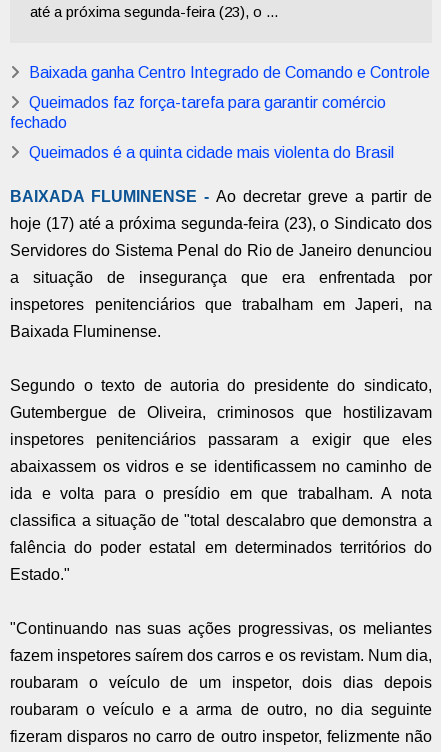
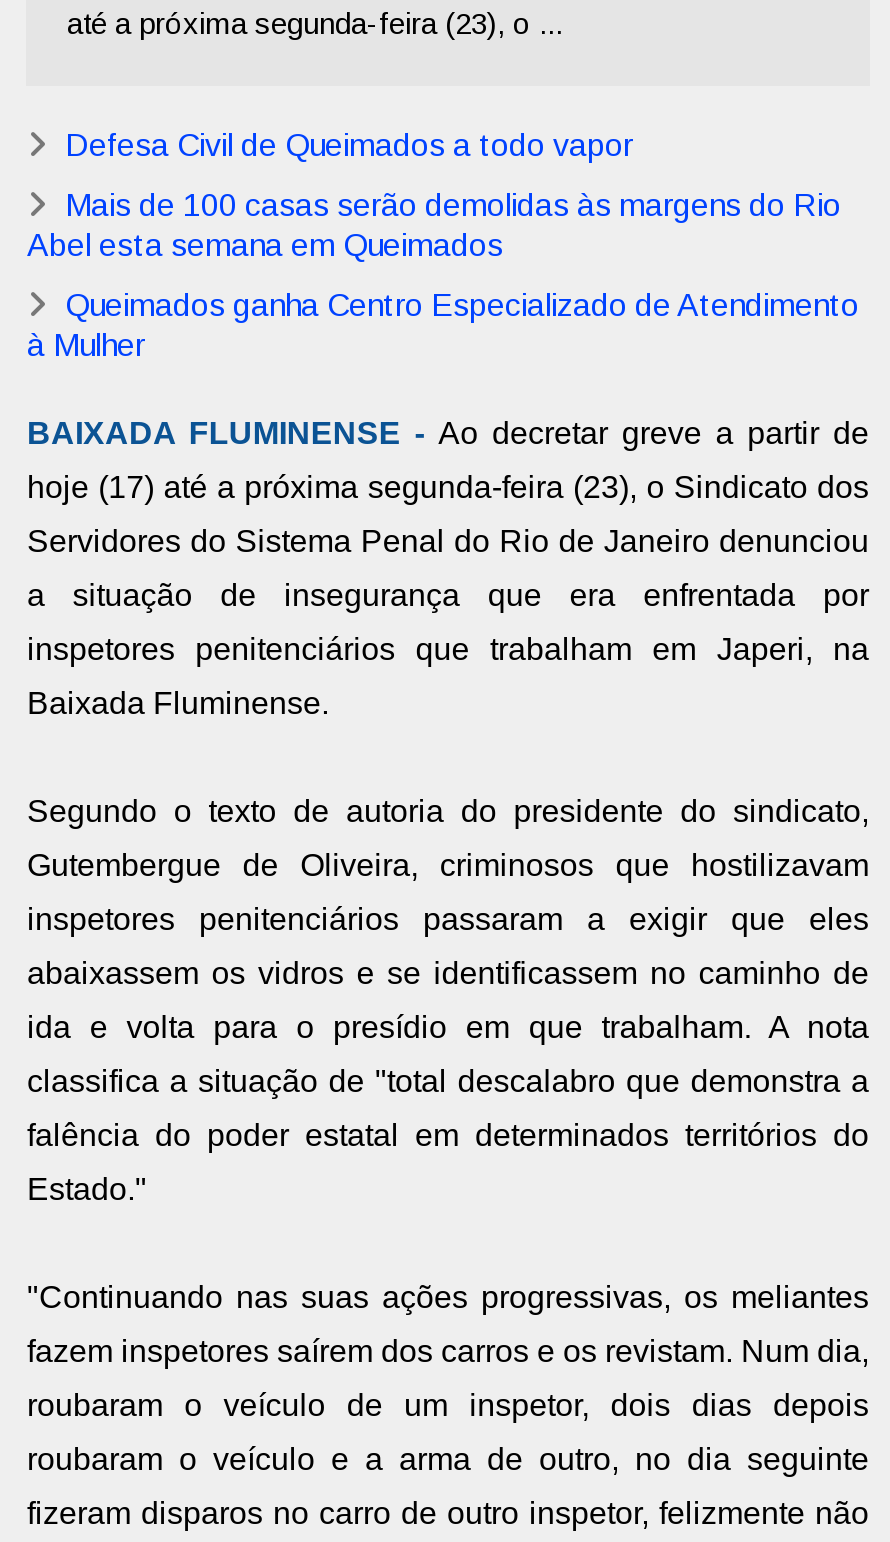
- Baixada ganha Centro Integrado de Comando e Controle
+ Defesa Civil de Queimados a todo vapor

- Queimados faz força-tarefa para garantir comércio
- fechado
+ Mais de 100 casas serão demolidas às margens do Rio
+ Abel esta semana em Queimados

- Queimados é a quinta cidade mais violenta do Brasil
+ Queimados ganha Centro Especializado de Atendimento
+ à Mulher
